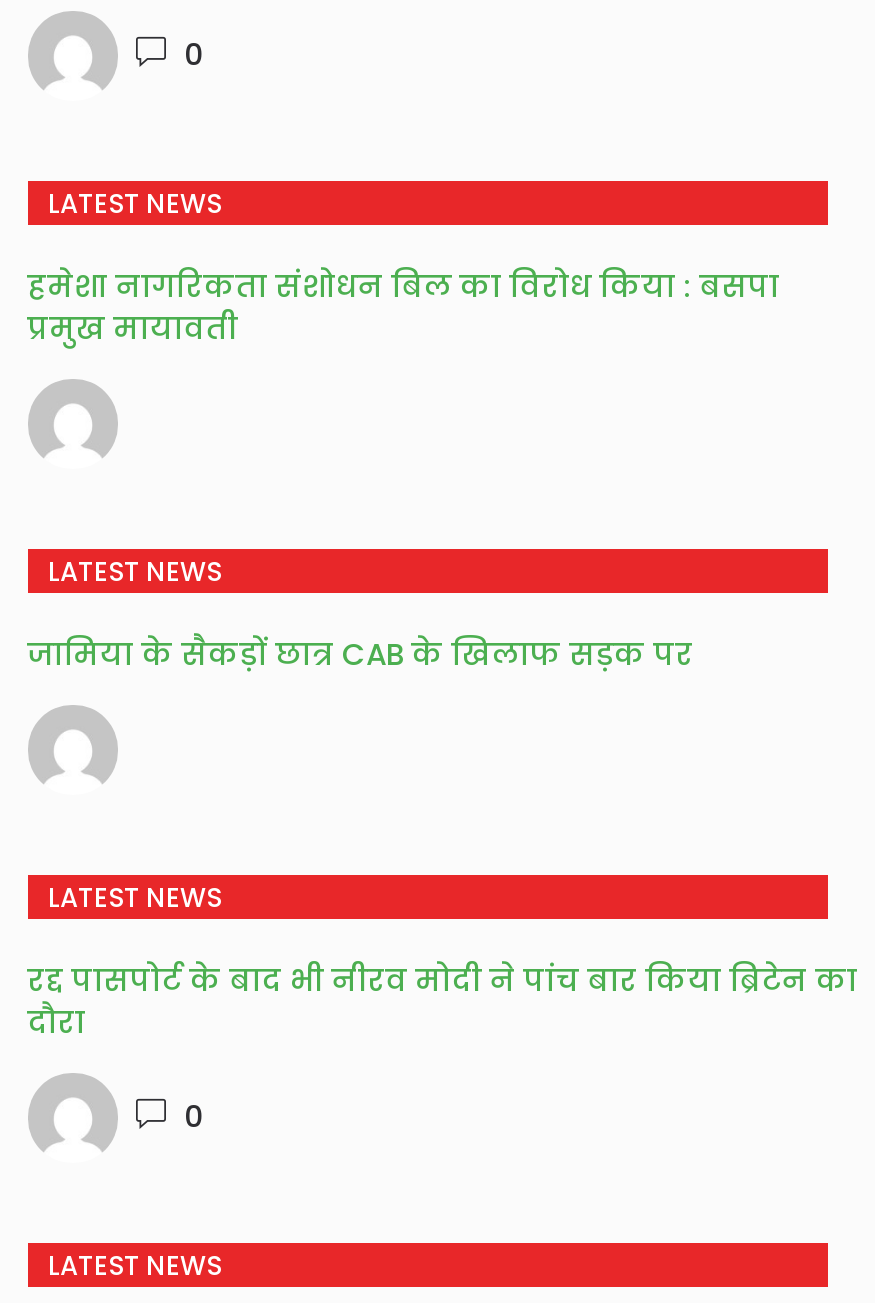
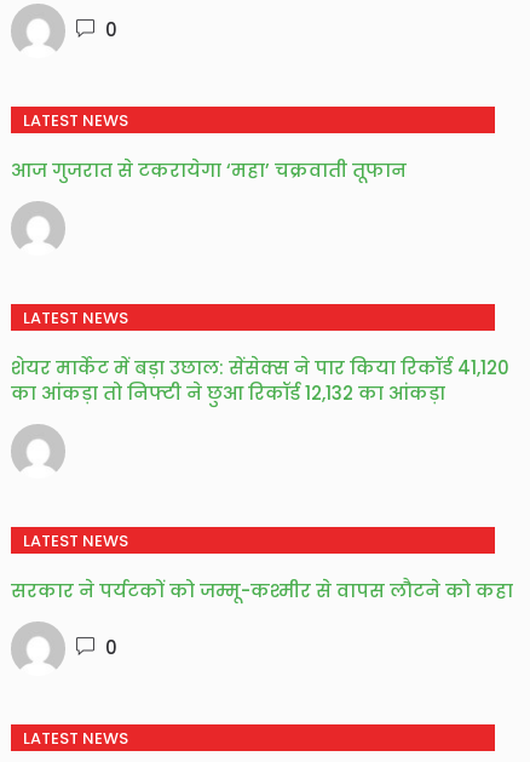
- हमेशा नागरिकता संशोधन बिल का विरोध किया : बसपा
- प्रमुख मायावती
+ आज गुजरात से टकरायेगा ‘महा’ चक्रवाती तूफान

- जामिया के सैकड़ों छात्र CAB के खिलाफ सड़क पर
+ शेयर मार्केट में बड़ा उछाल: सेंसेक्स ने पार किया रिकॉर्ड 41,120
+ का आंकड़ा तो निफ्टी ने छुआ रिकॉर्ड 12,132 का आंकड़ा

- रद्द पासपोर्ट के बाद भी नीरव मोदी ने पांच बार किया ब्रिटेन का
- दौरा
+ सरकार ने पर्यटकों को जम्मू-कश्मीर से वापस लौटने को कहा
